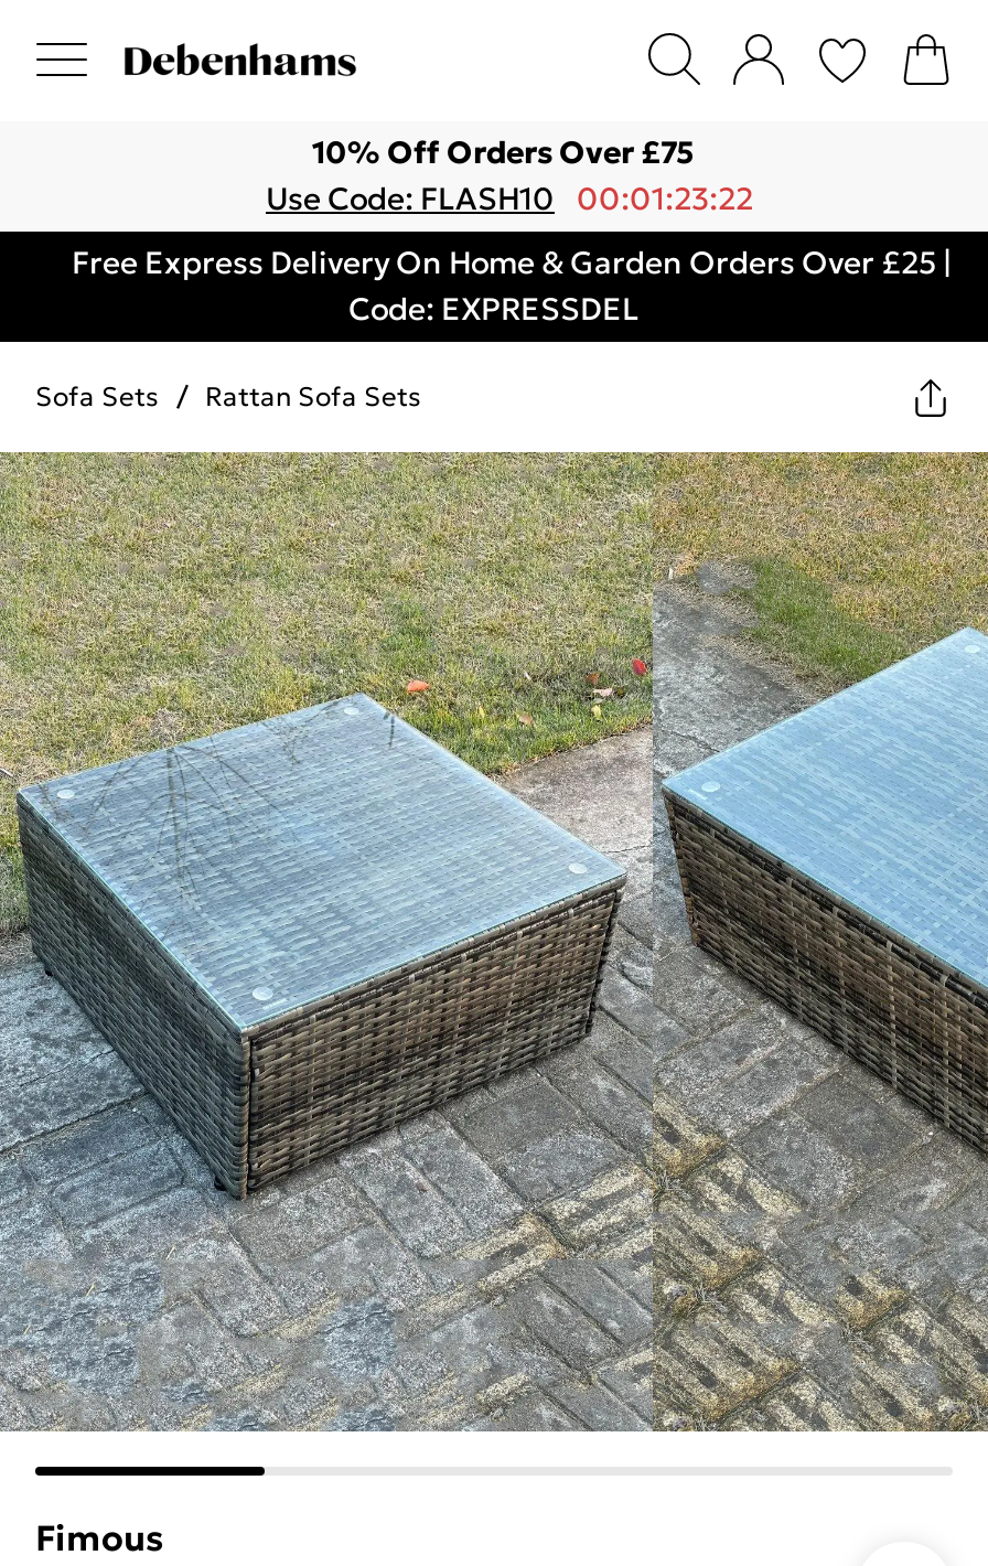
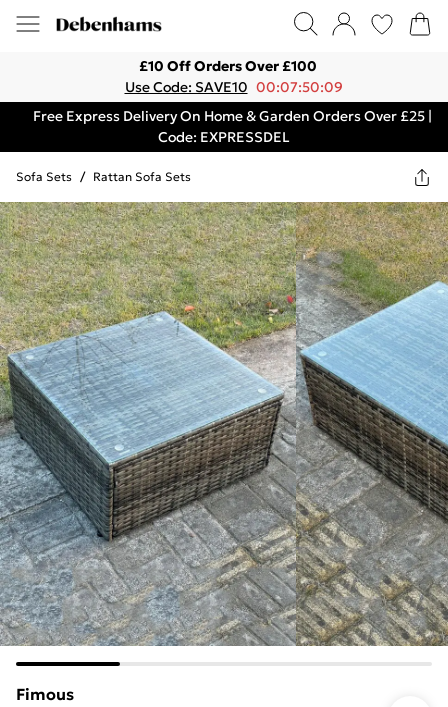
- 10% Off Orders Over £75
+ £10 Off Orders Over £100

- Use Code: FLASH10 00:01:23:22
+ Use Code: SAVE10 00:07:50:09
